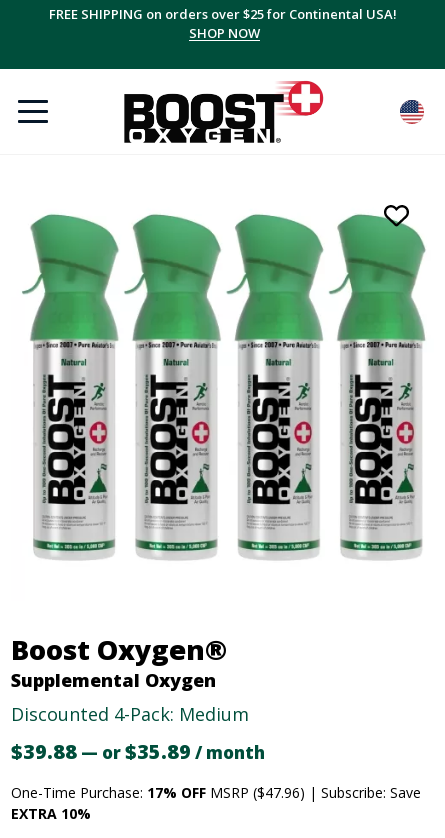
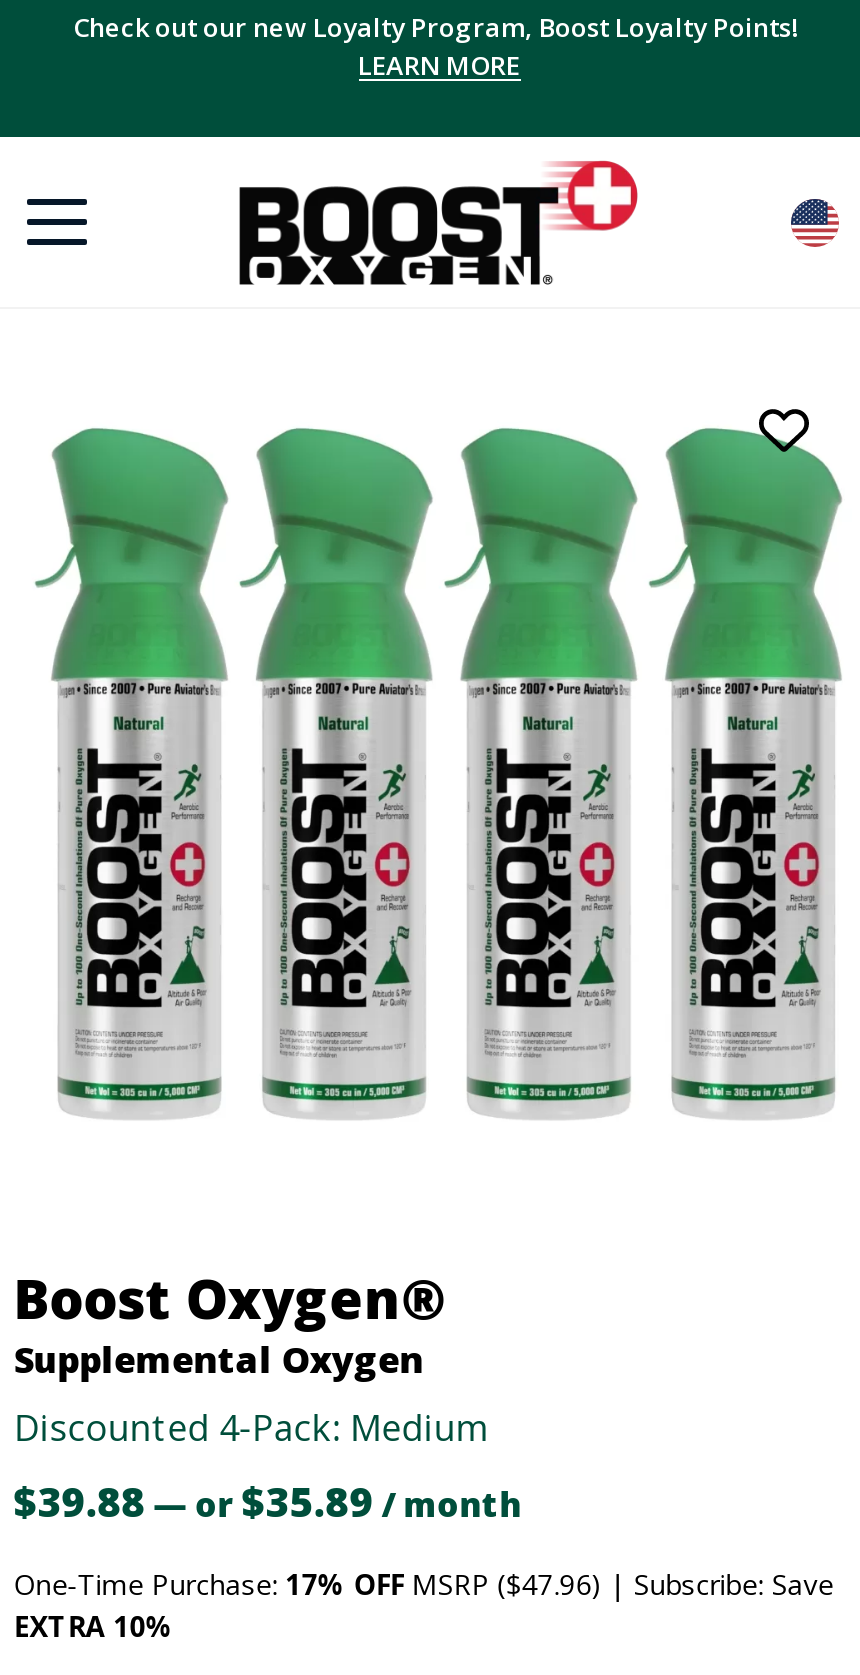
- FREE SHIPPING on orders over $25 for Continental USA!
- SHOP NOW
+ Check out our new Loyalty Program, Boost Loyalty Points!
+ LEARN MORE
